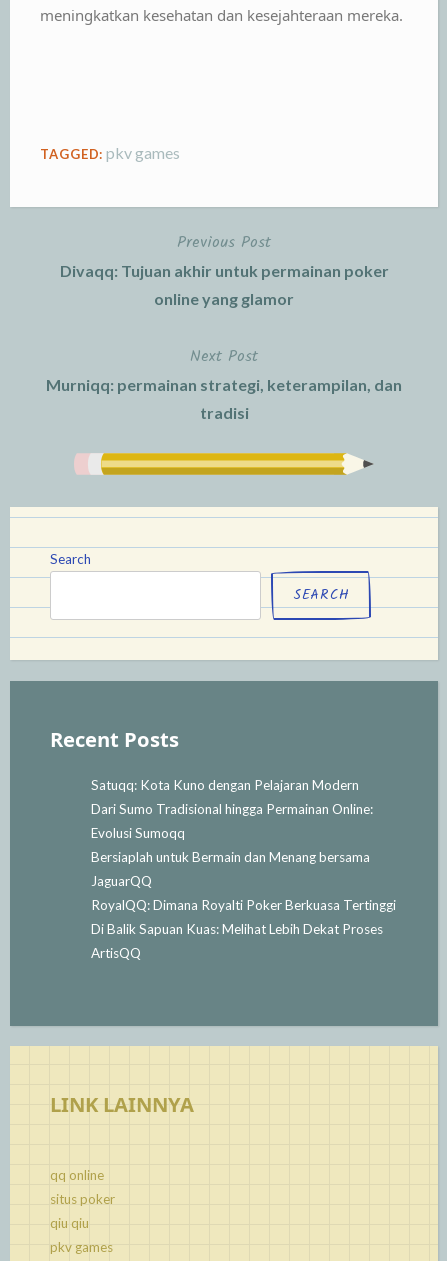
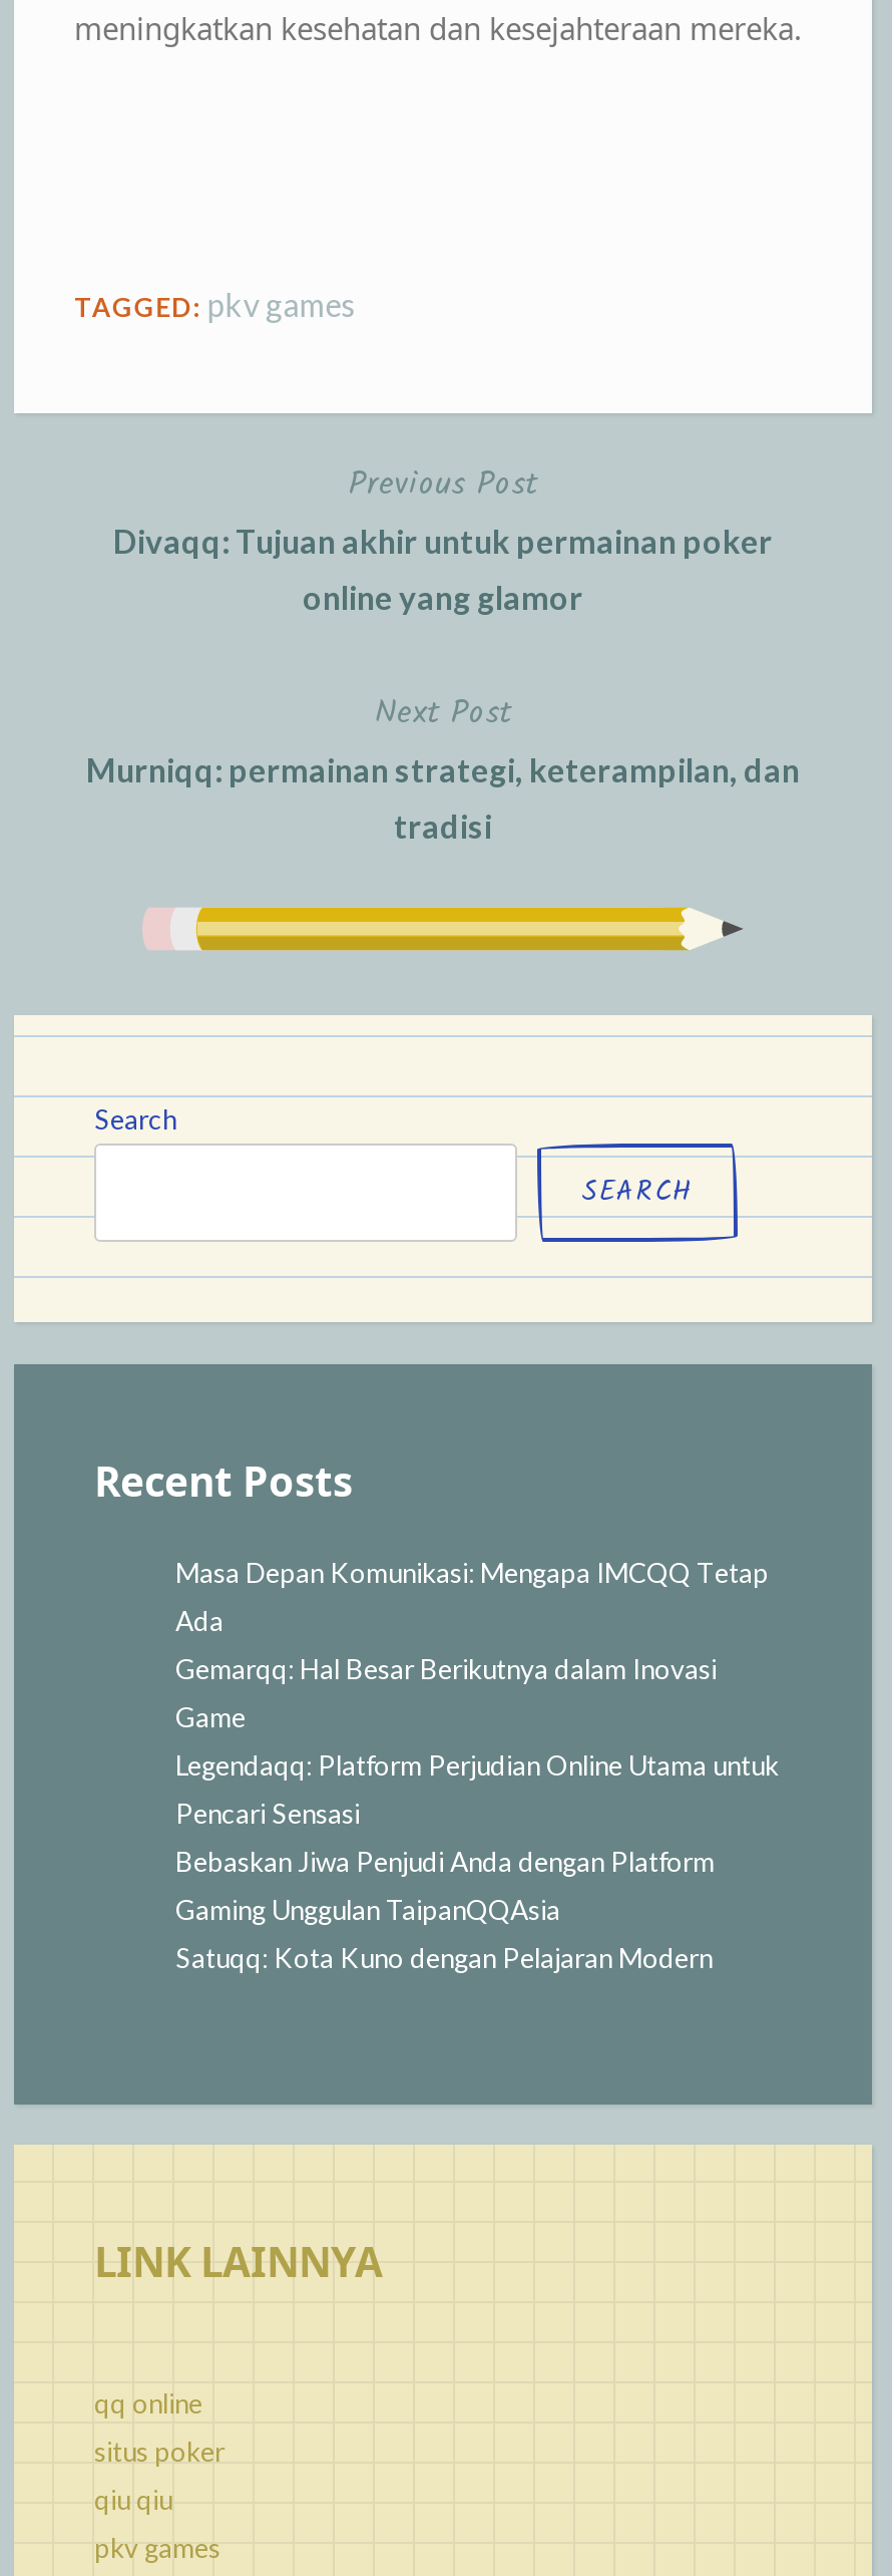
+ Masa Depan Komunikasi: Mengapa IMCQQ Tetap
+ Ada
+ Gemarqq: Hal Besar Berikutnya dalam Inovasi
+ Game
+ Legendaqq: Platform Perjudian Online Utama untuk
+ Pencari Sensasi
+ Bebaskan Jiwa Penjudi Anda dengan Platform
+ Gaming Unggulan TaipanQQAsia

moved down: Satuqq: Kota Kuno dengan Pelajaran Modern

- Dari Sumo Tradisional hingga Permainan Online:
- Evolusi Sumoqq
- Bersiaplah untuk Bermain dan Menang bersama
- JaguarQQ
- RoyalQQ: Dimana Royalti Poker Berkuasa Tertinggi
- Di Balik Sapuan Kuas: Melihat Lebih Dekat Proses
- ArtisQQ
